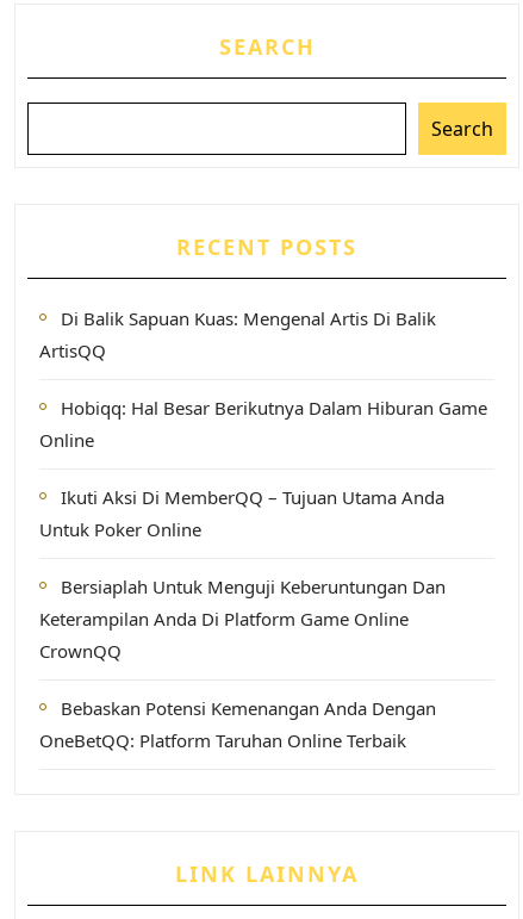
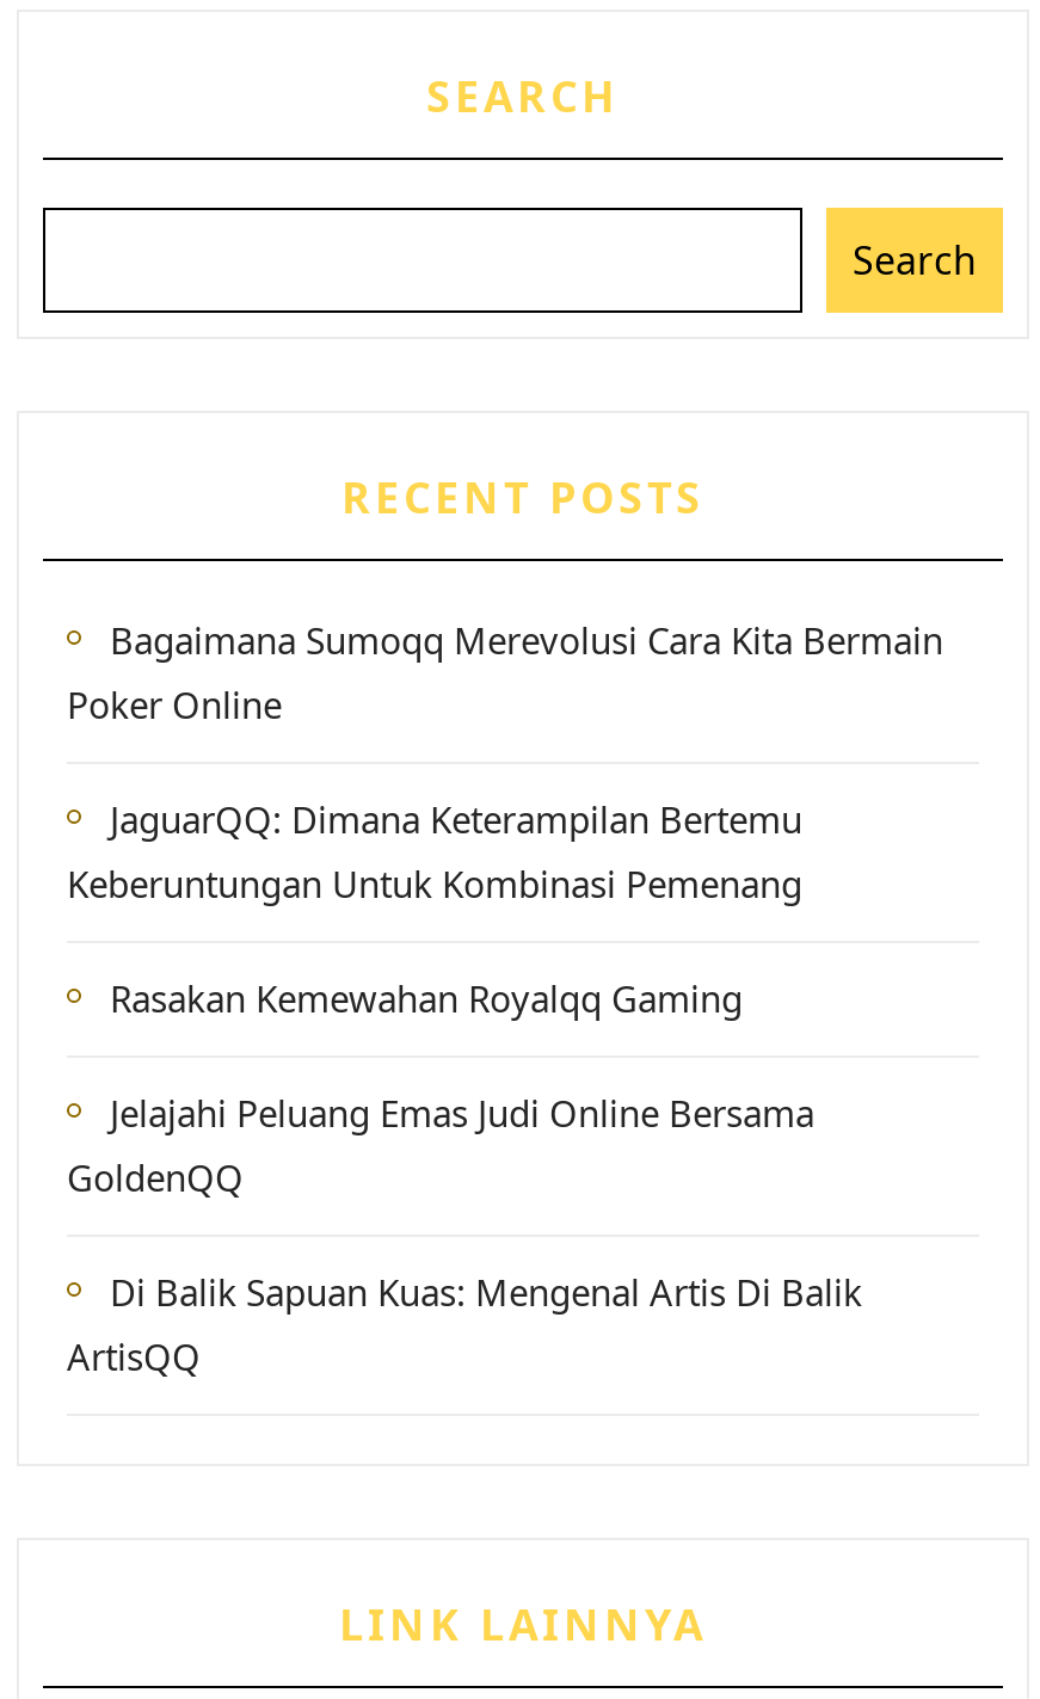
+ Bagaimana Sumoqq Merevolusi Cara Kita Bermain
+ Poker Online
+ JaguarQQ: Dimana Keterampilan Bertemu
+ Keberuntungan Untuk Kombinasi Pemenang
+ Rasakan Kemewahan Royalqq Gaming
+ Jelajahi Peluang Emas Judi Online Bersama
+ GoldenQQ

moved down: Di Balik Sapuan Kuas: Mengenal Artis Di Balik | ArtisQQ

- Hobiqq: Hal Besar Berikutnya Dalam Hiburan Game
- Online
- Ikuti Aksi Di MemberQQ – Tujuan Utama Anda
- Untuk Poker Online
- Bersiaplah Untuk Menguji Keberuntungan Dan
- Keterampilan Anda Di Platform Game Online
- CrownQQ
- Bebaskan Potensi Kemenangan Anda Dengan
- OneBetQQ: Platform Taruhan Online Terbaik
